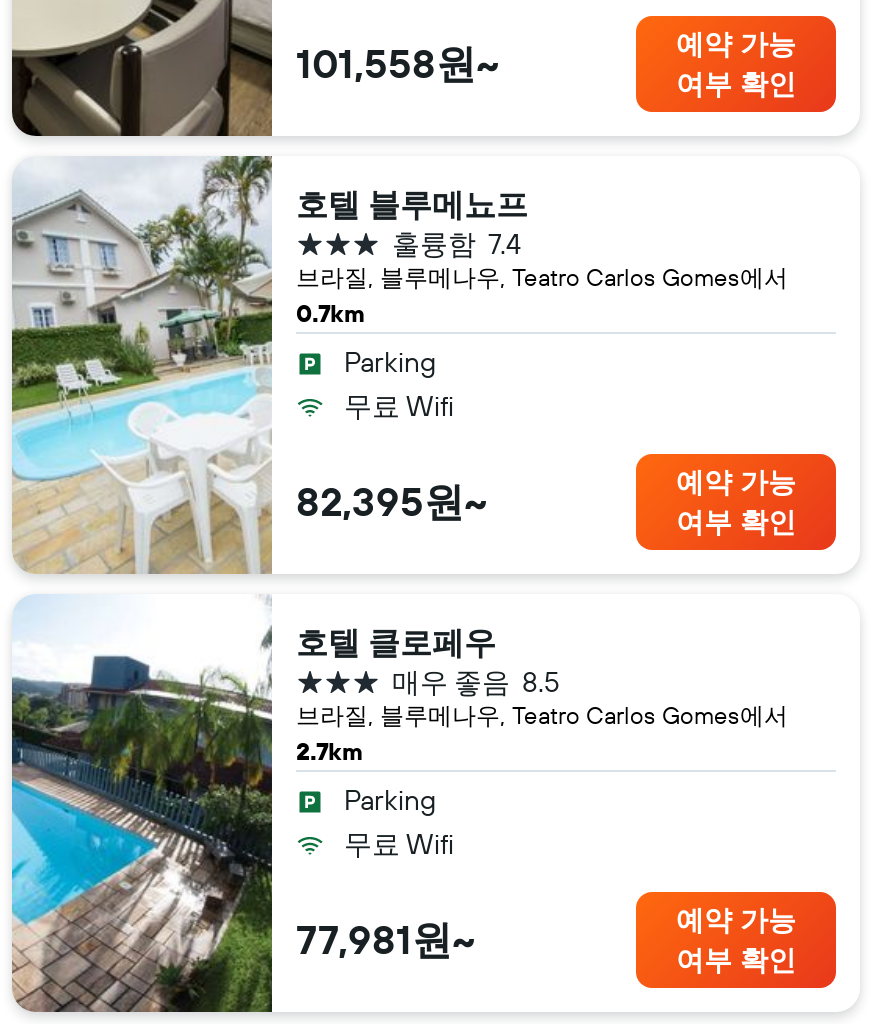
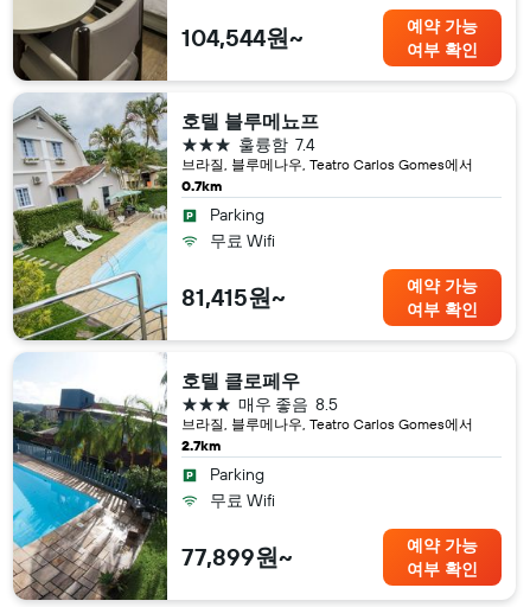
- 101,558원~
+ 104,544원~

- [image]
- 82,395원~
+ [image]
+ 81,415원~

- 77,981원~
+ 77,899원~
